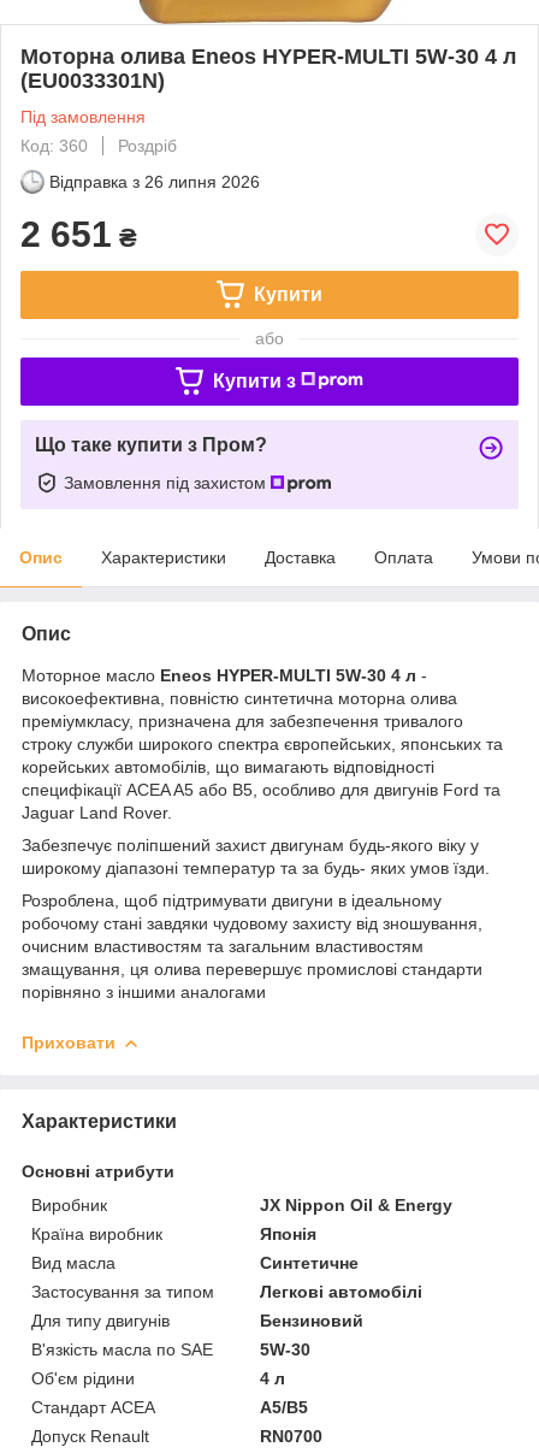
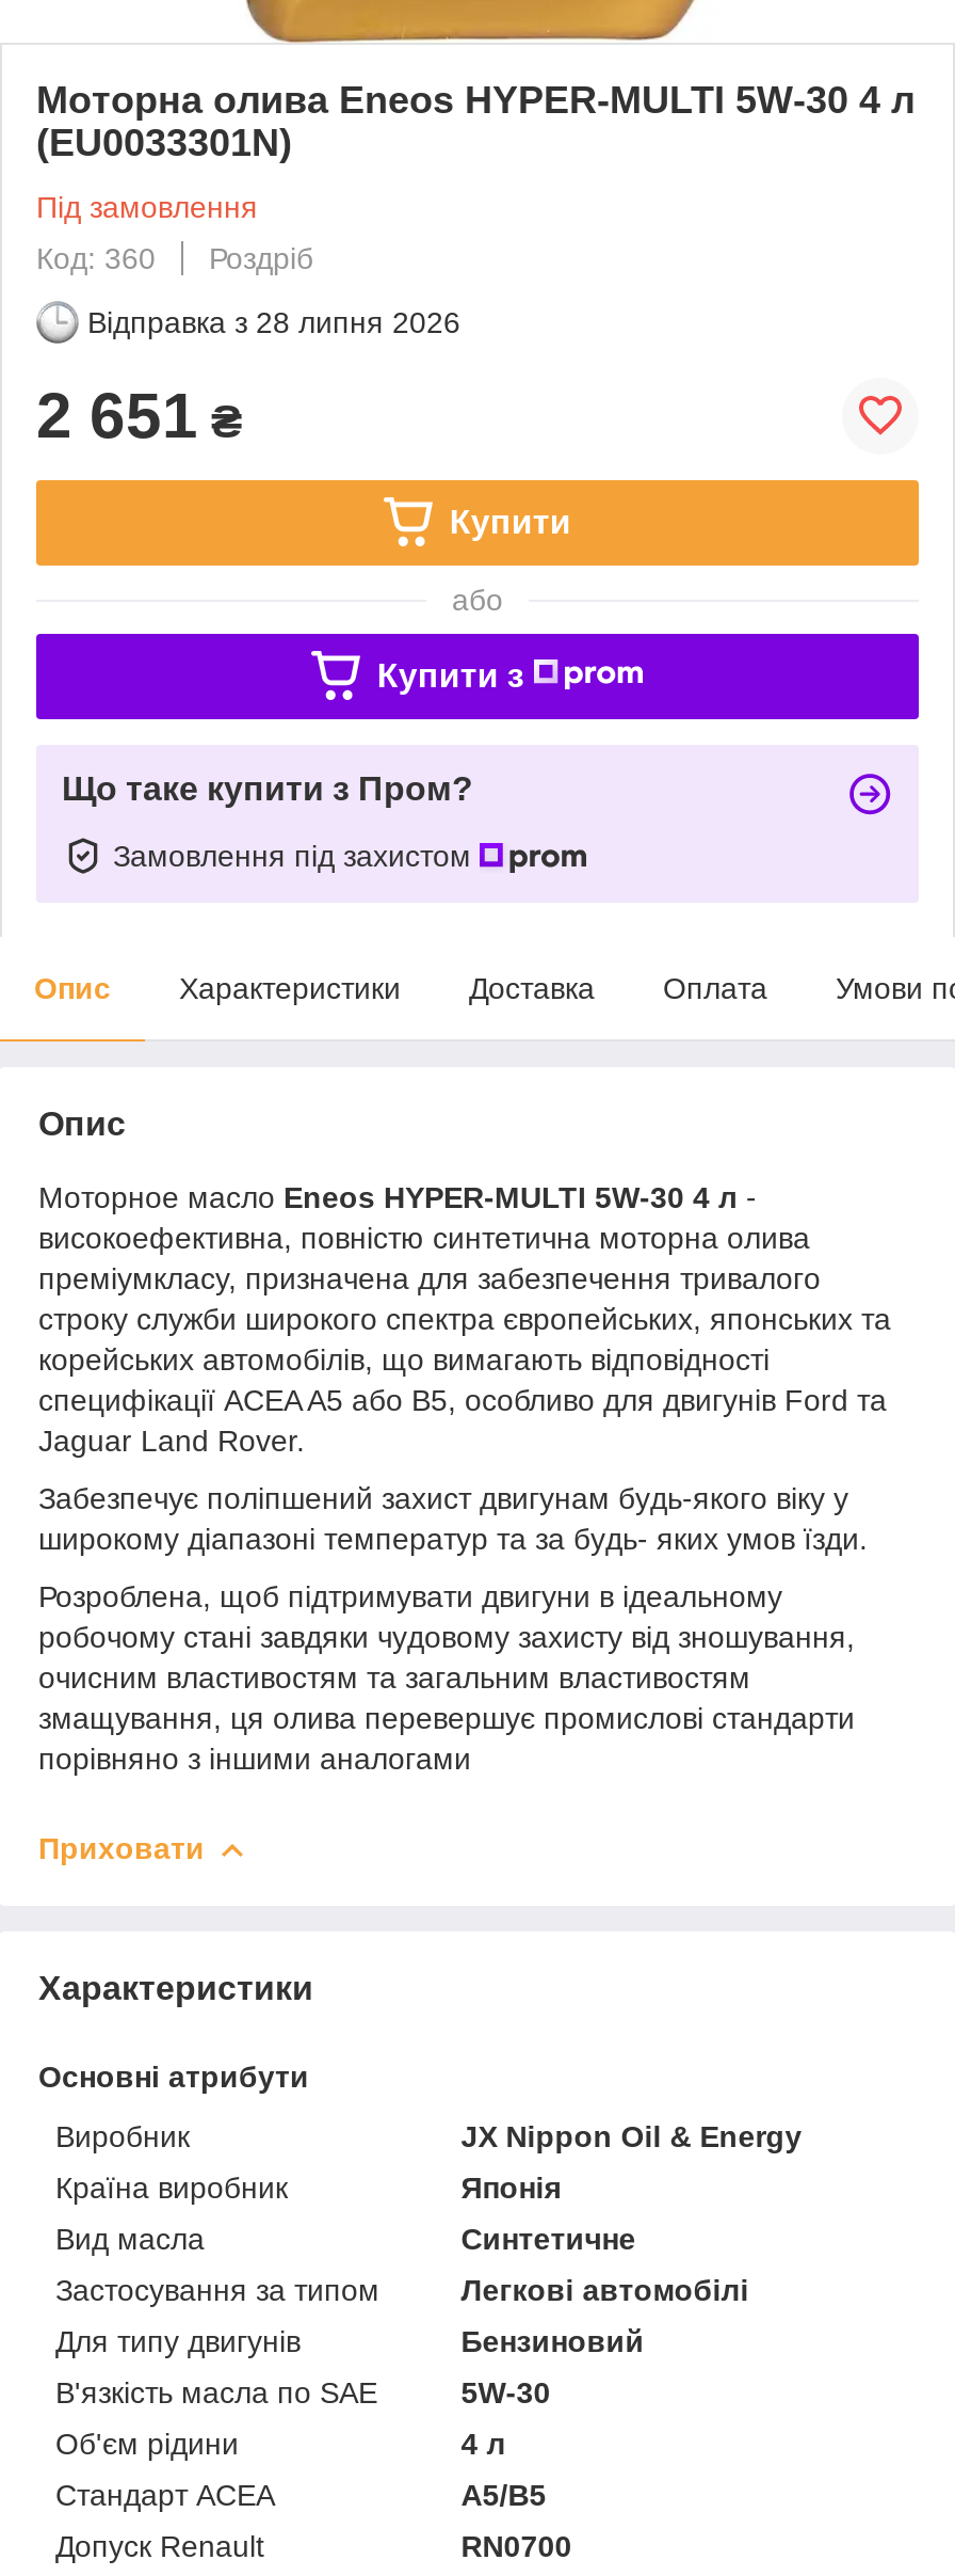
- Відправка з 26 липня 2026
+ Відправка з 28 липня 2026
